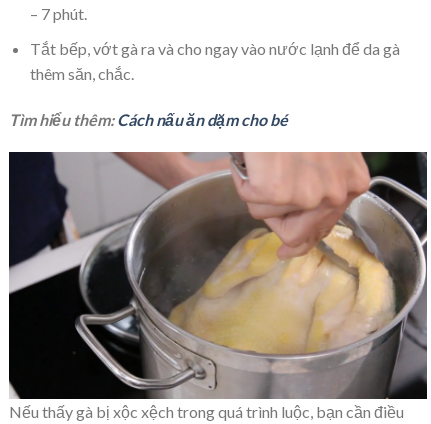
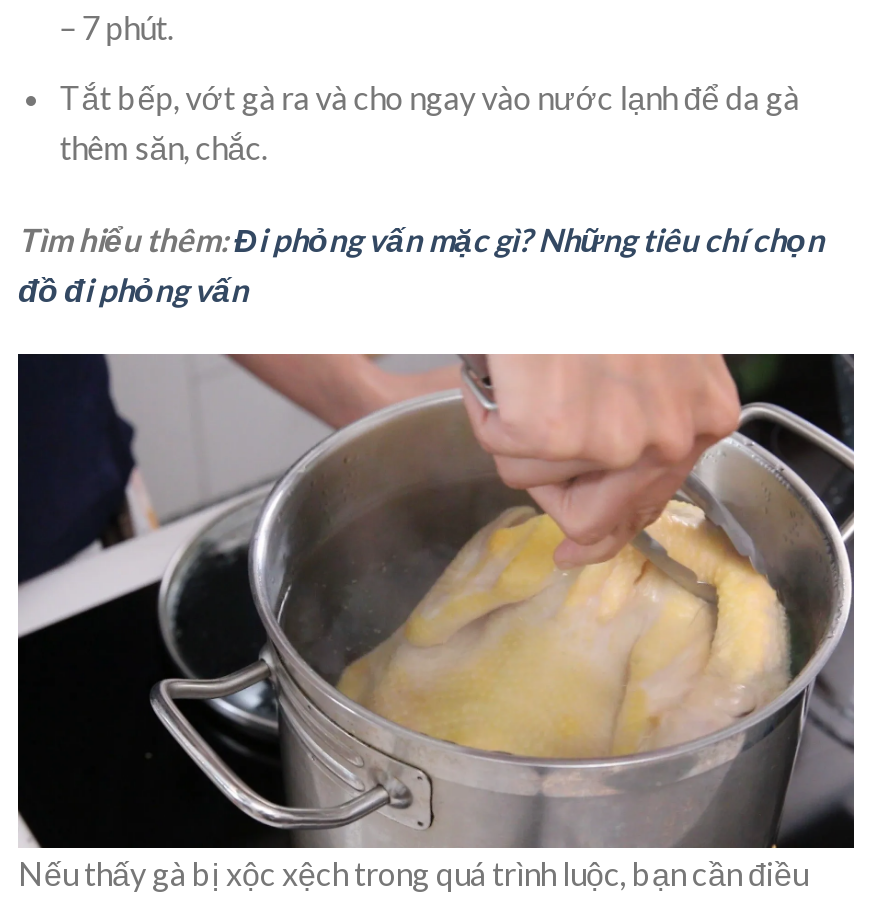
- Tìm hiểu thêm: Cách nấu ăn dặm cho bé
+ Tìm hiểu thêm:Đi phỏng vấn mặc gì? Những tiêu chí chọn
+ đồ đi phỏng vấn
